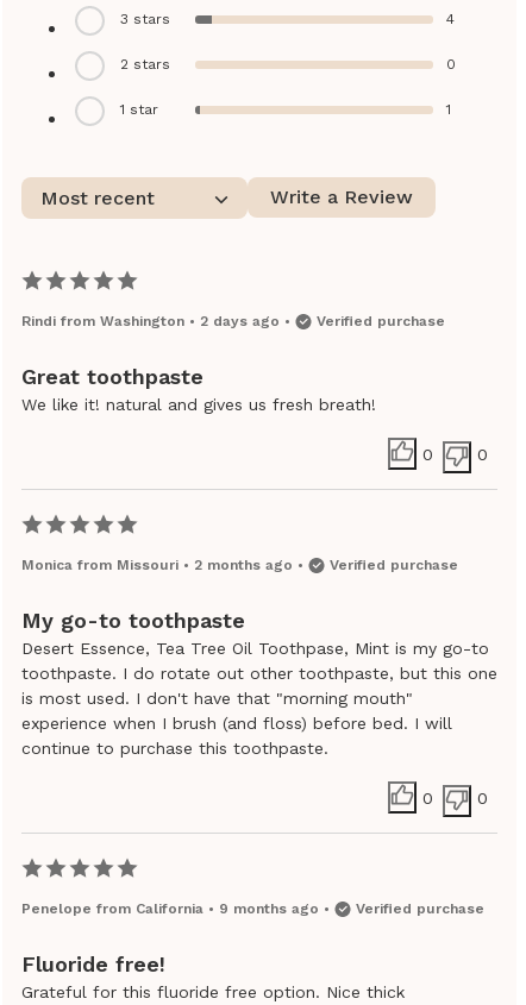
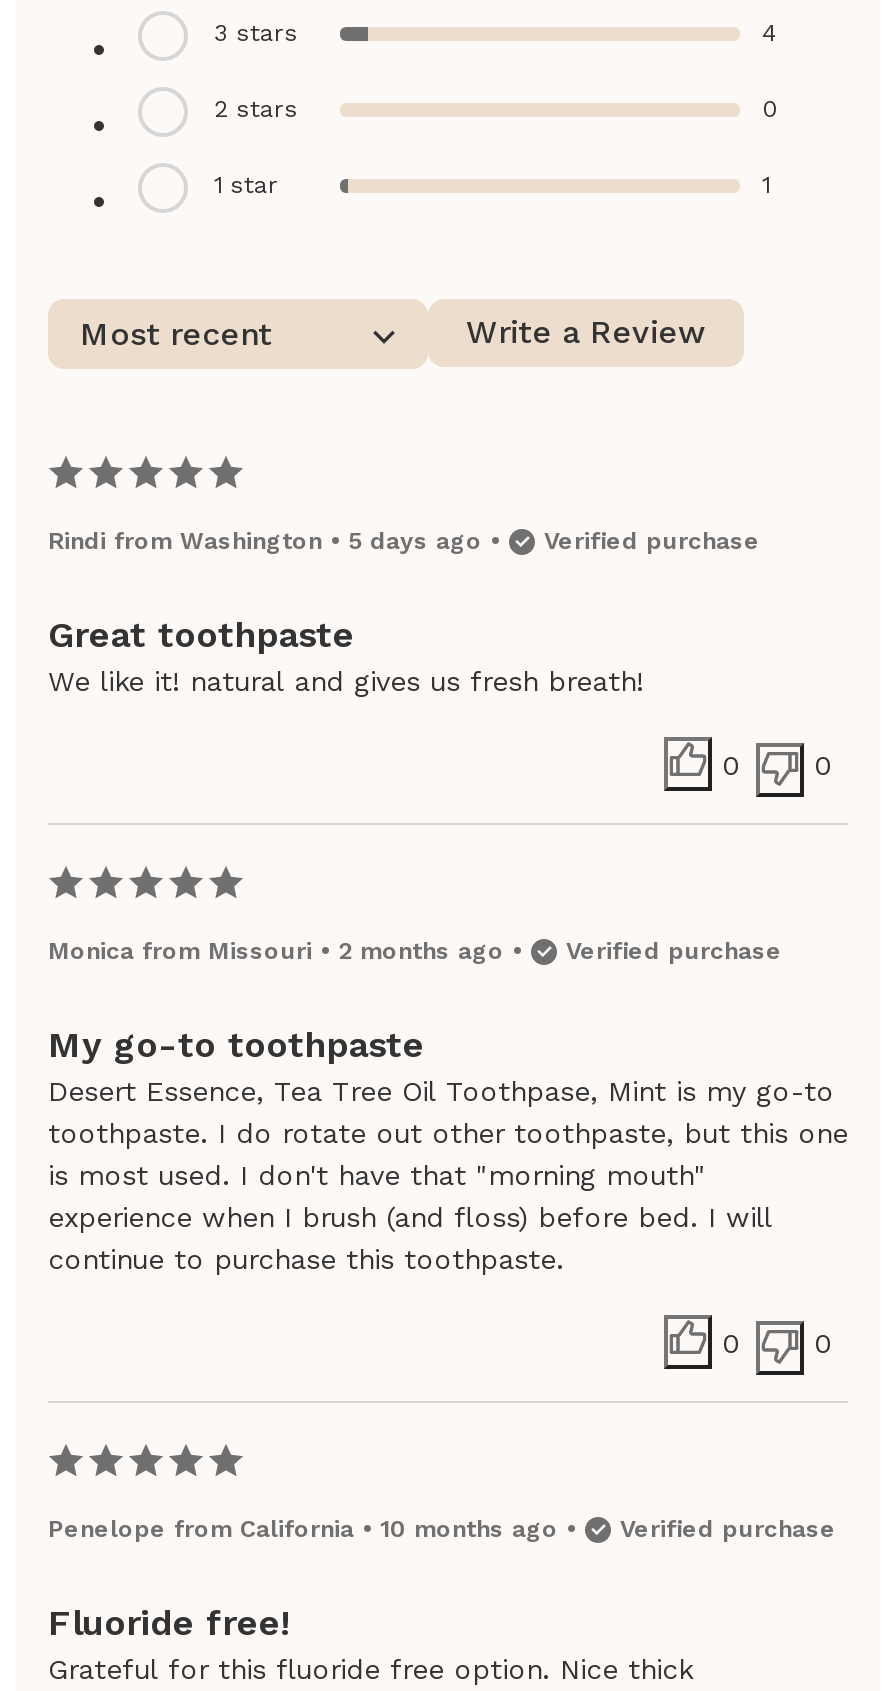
- Rindi from Washington • 2 days ago •
+ Rindi from Washington • 5 days ago •

- Penelope from California • 9 months ago •
+ Penelope from California • 10 months ago •
